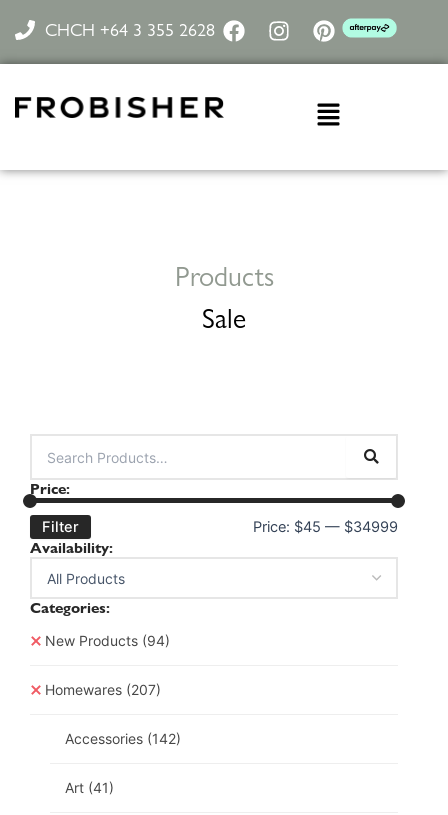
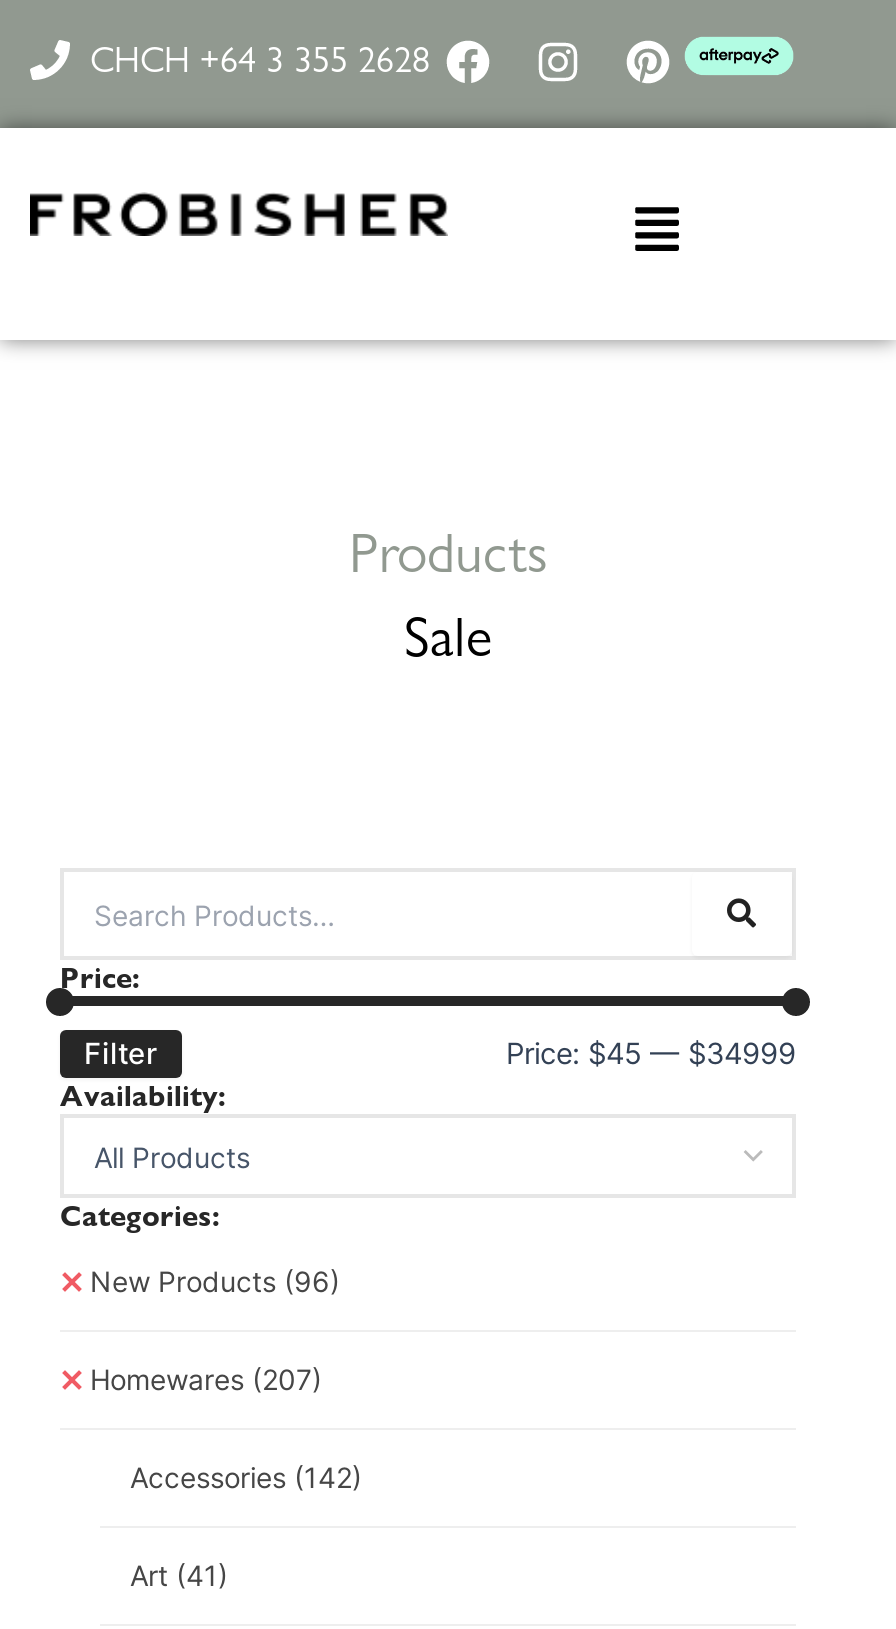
- New Products (94)
+ New Products (96)
